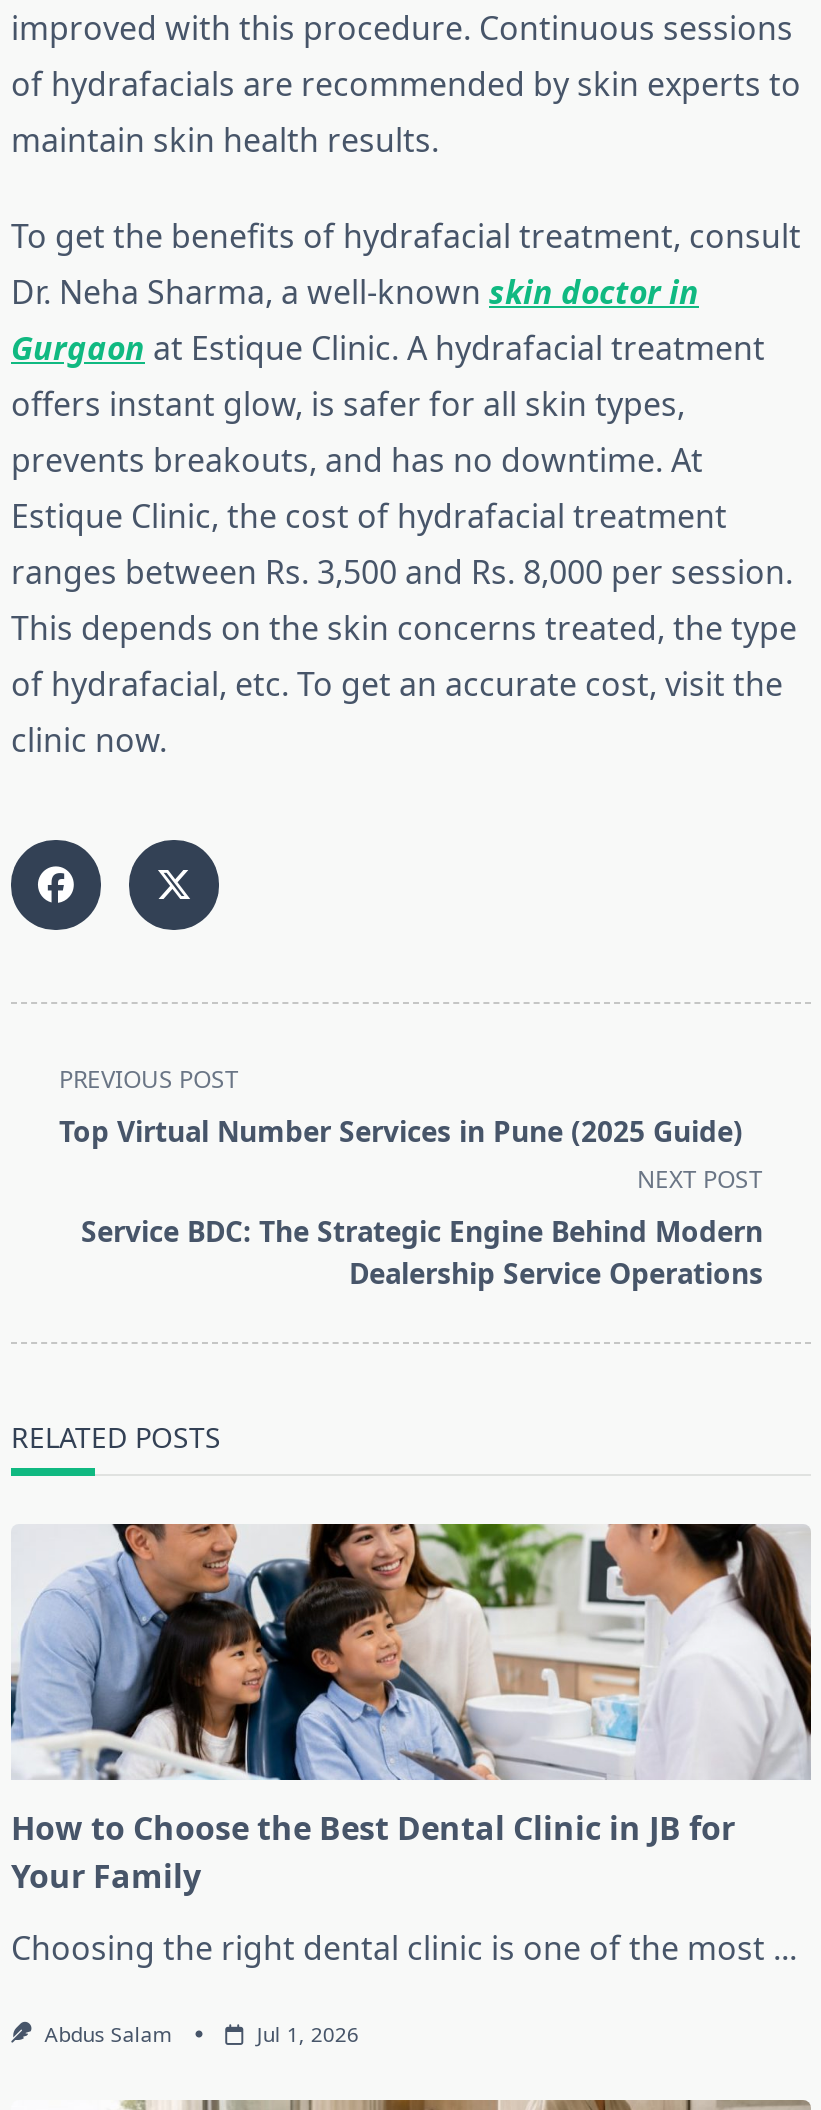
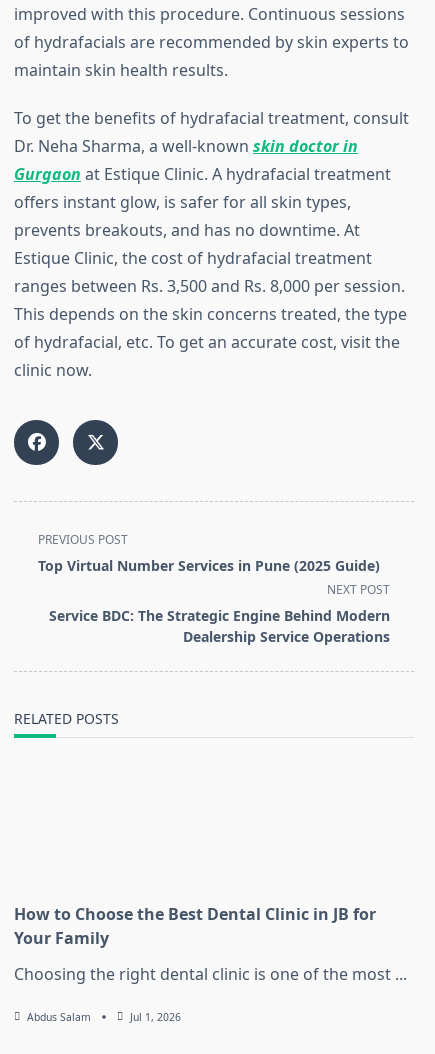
- [image]
